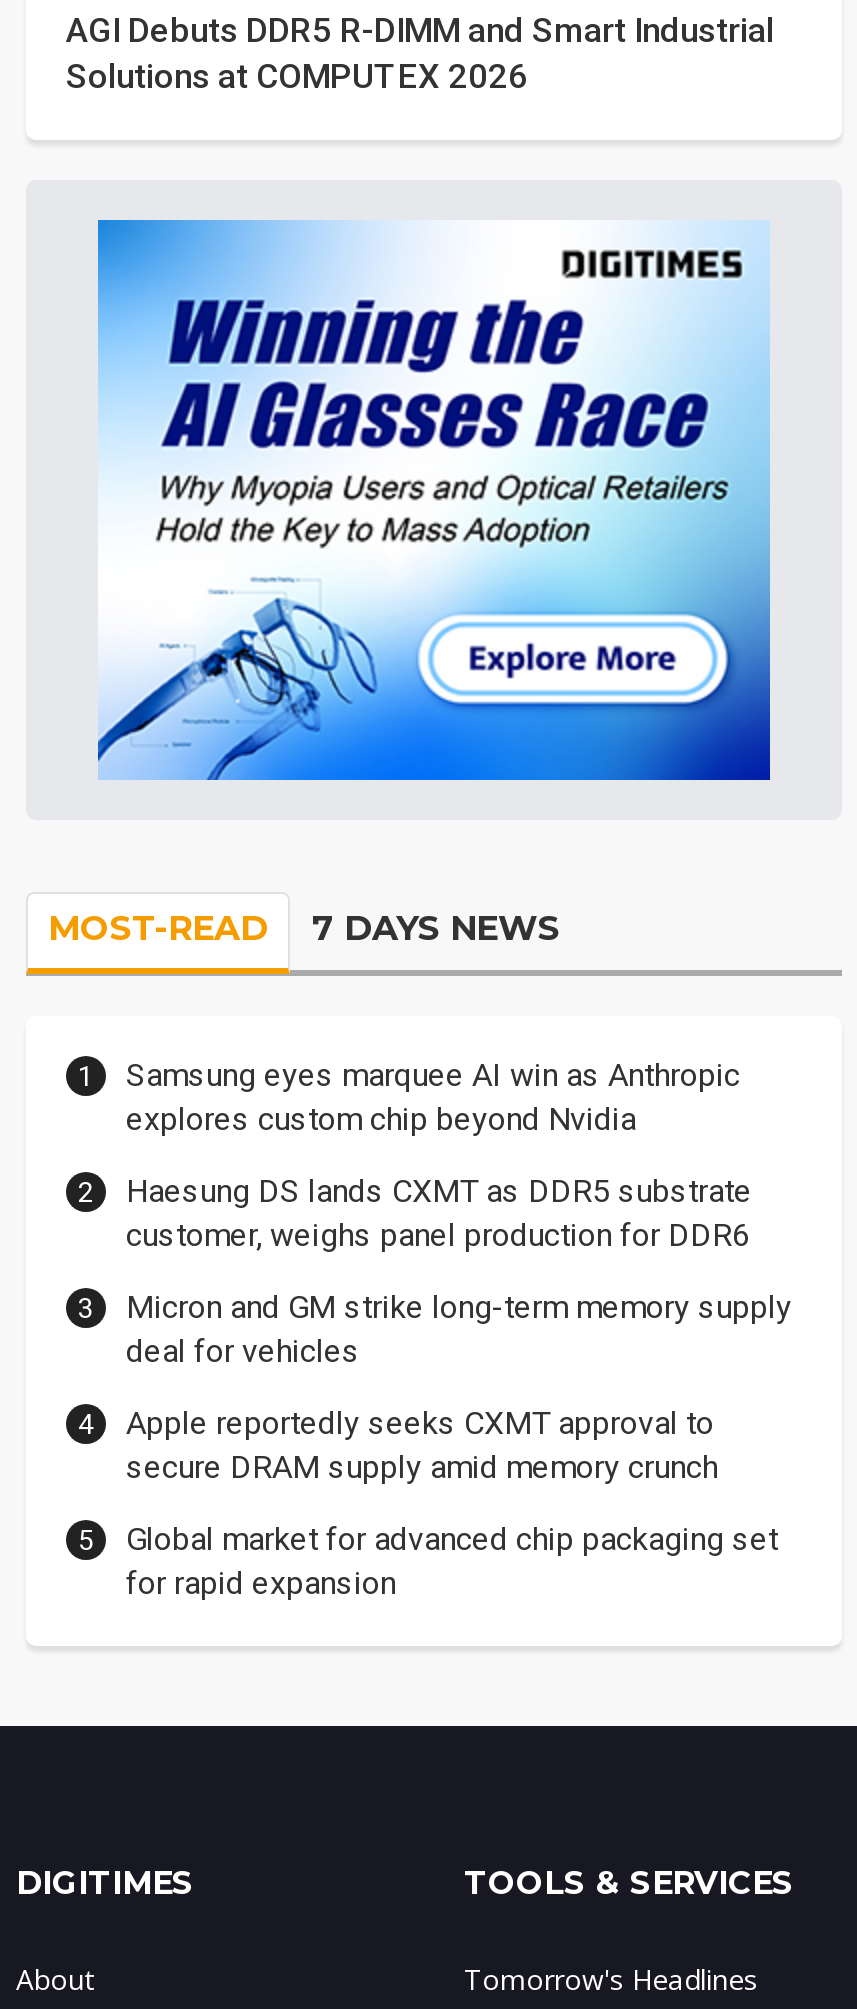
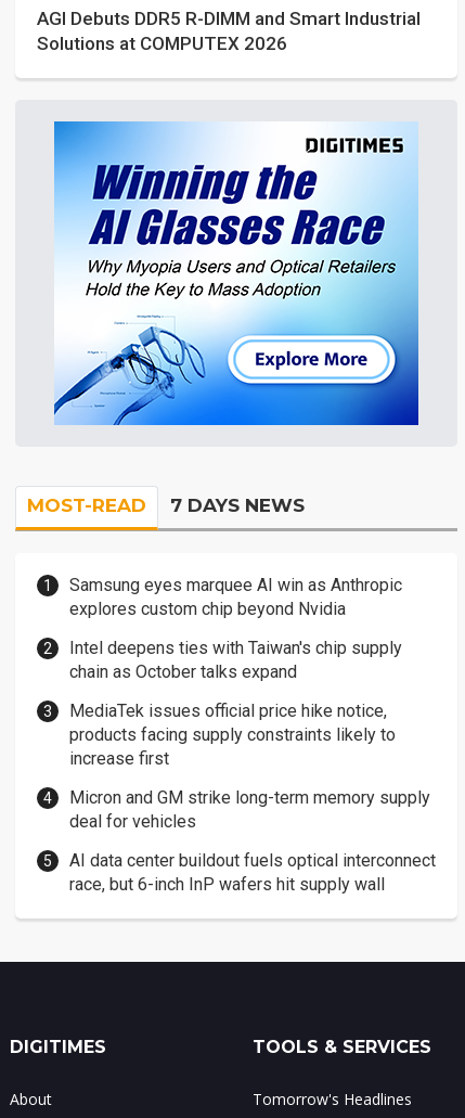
- Haesung DS lands CXMT as DDR5 substrate
- customer, weighs panel production for DDR6
+ Intel deepens ties with Taiwan's chip supply
+ chain as October talks expand
+ MediaTek issues official price hike notice,
+ products facing supply constraints likely to
+ increase first

moved down: Micron and GM strike long-term memory supply | deal for vehicles

- Apple reportedly seeks CXMT approval to
- secure DRAM supply amid memory crunch
- Global market for advanced chip packaging set
- for rapid expansion
+ AI data center buildout fuels optical interconnect
+ race, but 6-inch InP wafers hit supply wall
